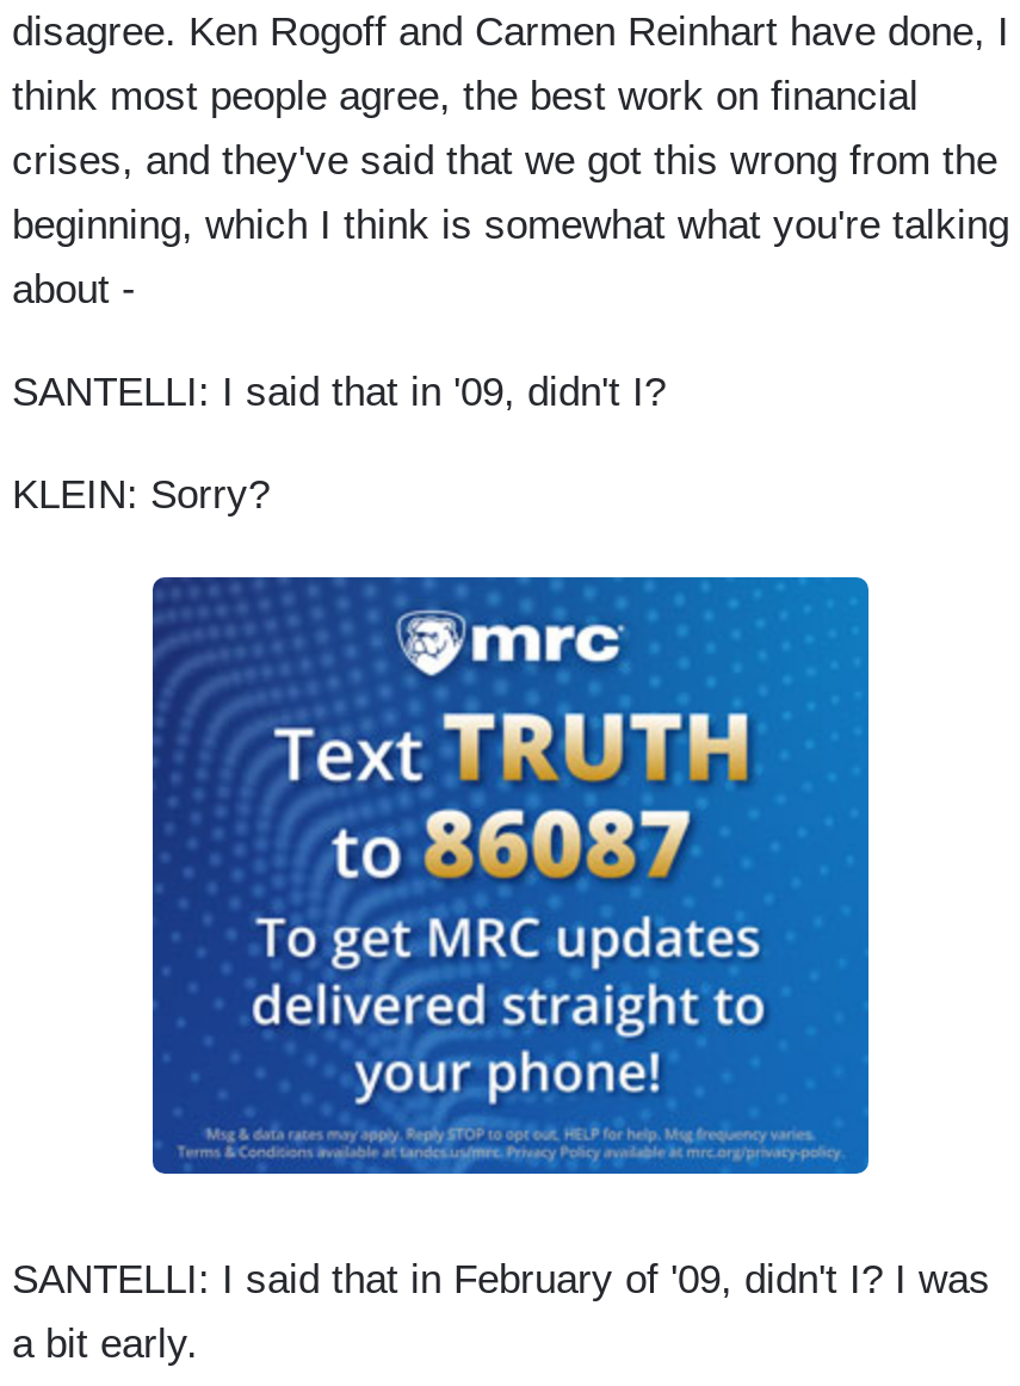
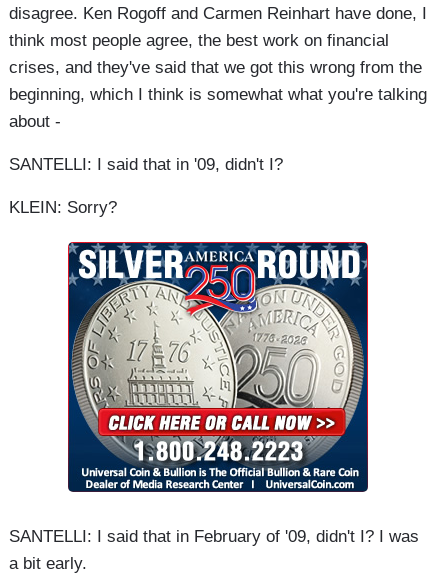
- [image]
+ [image]
